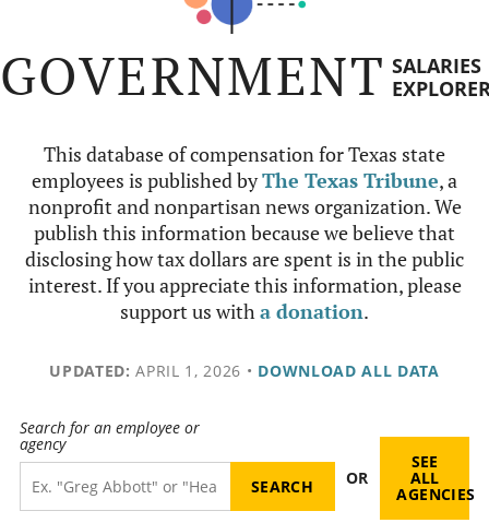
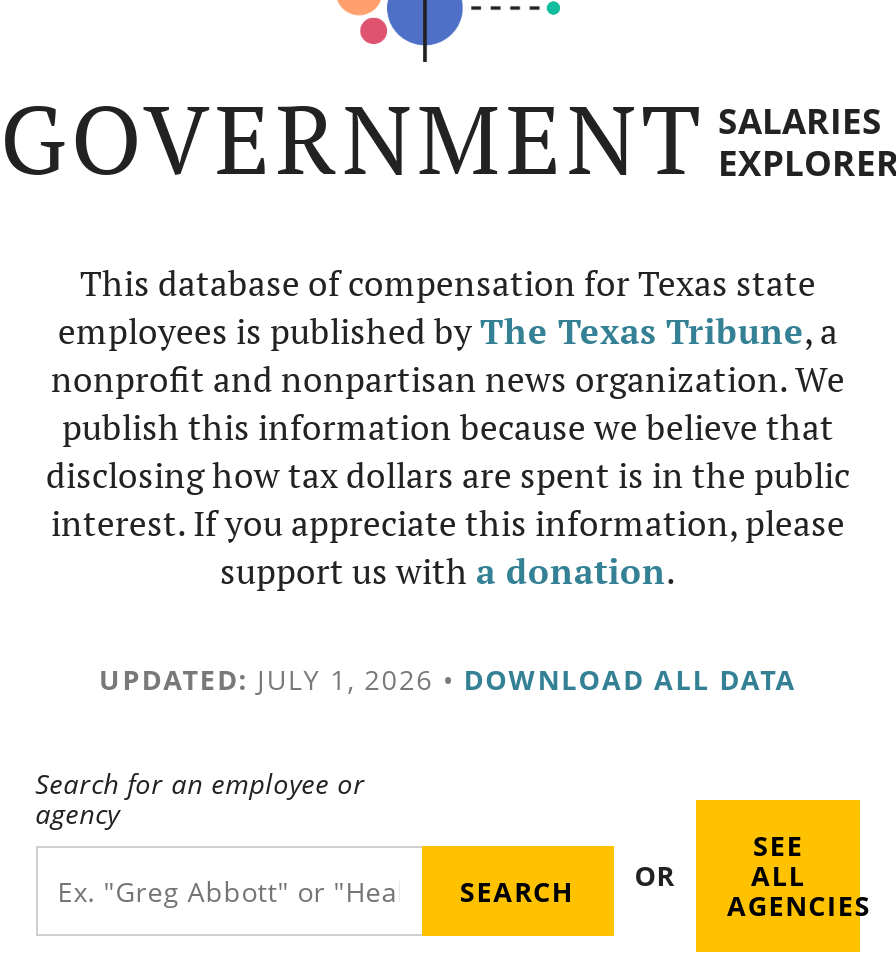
- UPDATED: APRIL 1, 2026 • DOWNLOAD ALL DATA
+ UPDATED: JULY 1, 2026 • DOWNLOAD ALL DATA
